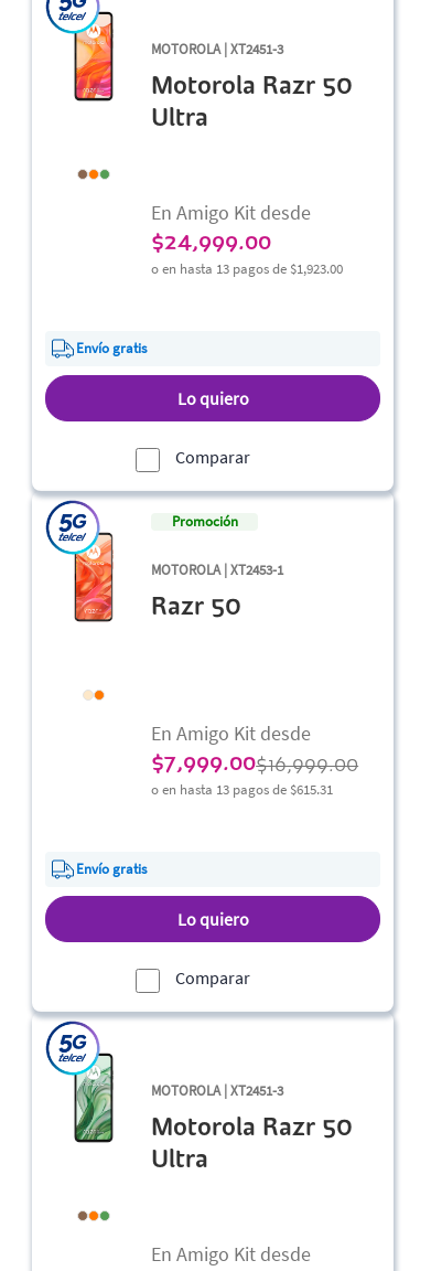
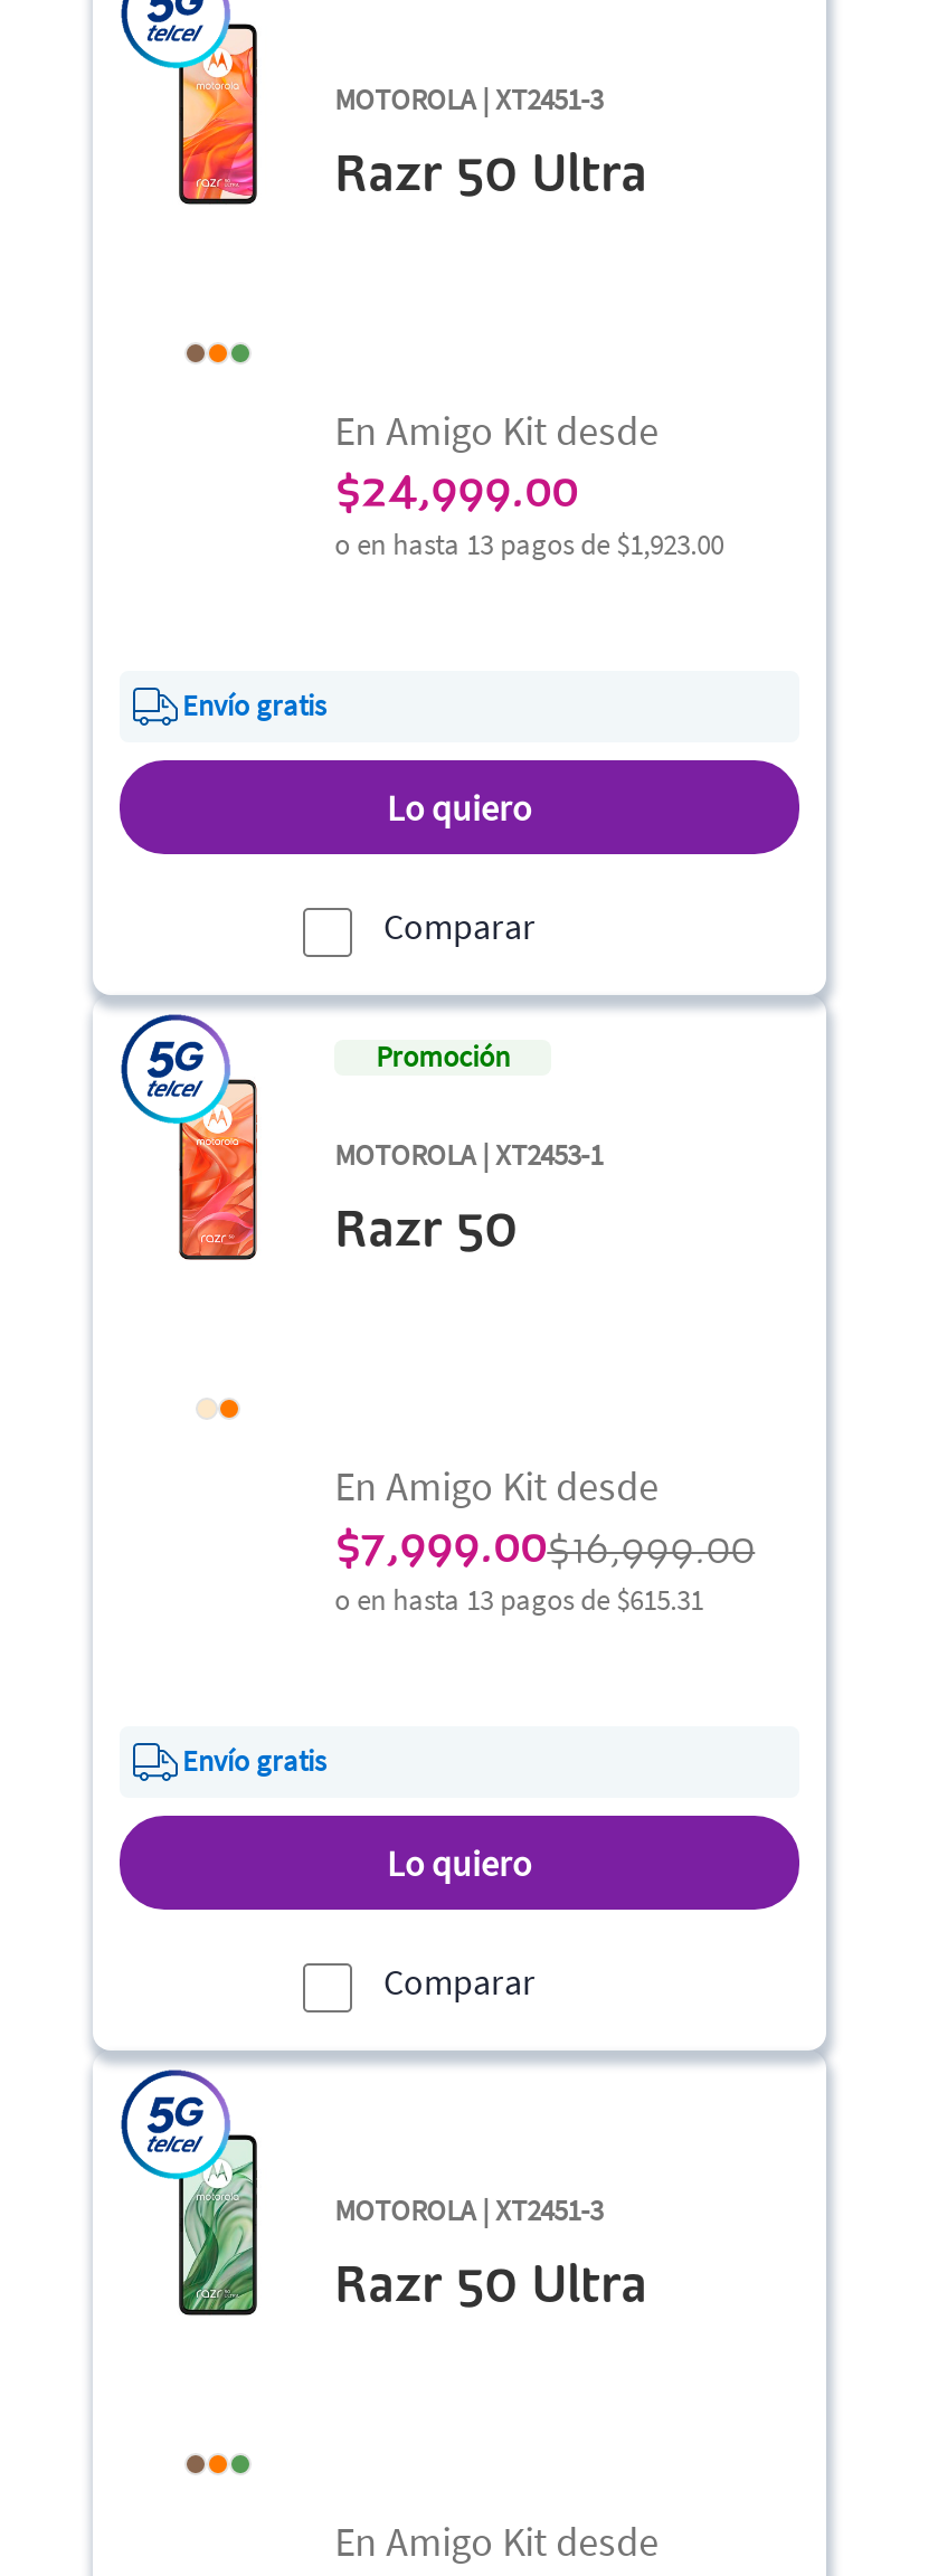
- Motorola Razr 50
- Ultra
+ Razr 50 Ultra

- Motorola Razr 50
- Ultra
+ Razr 50 Ultra
